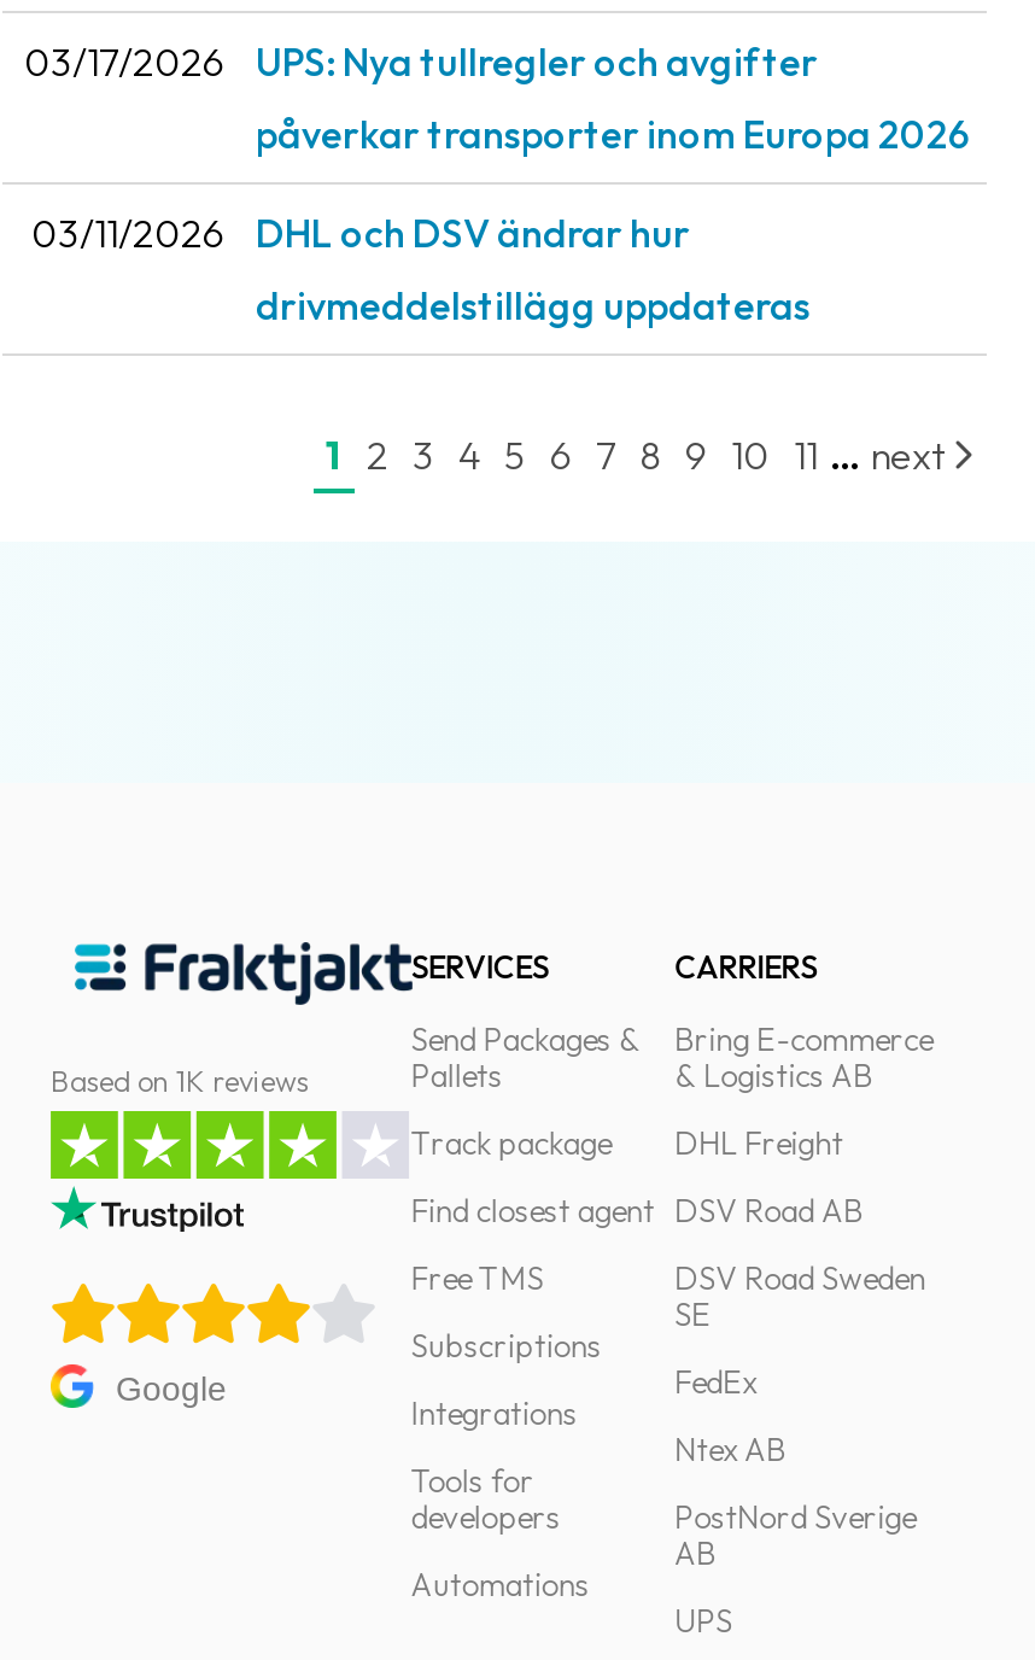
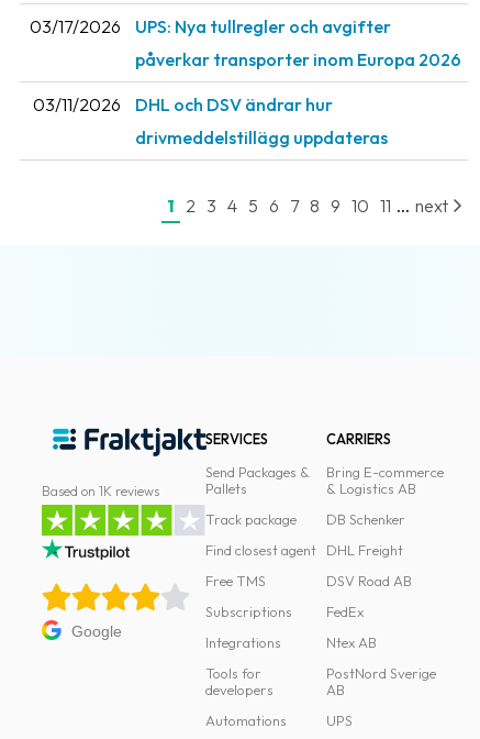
moved down: DHL Freight | DSV Road AB

+ DB Schenker

- DSV Road Sweden
- SE
